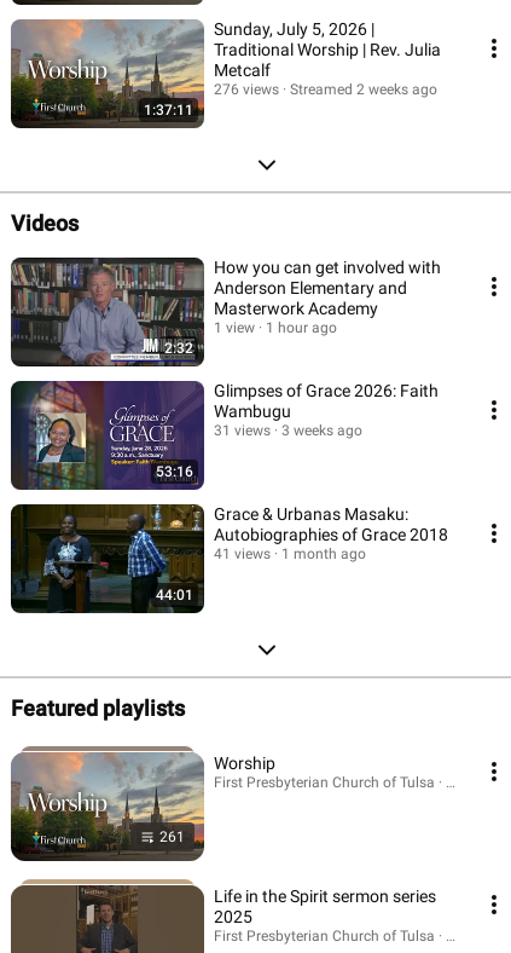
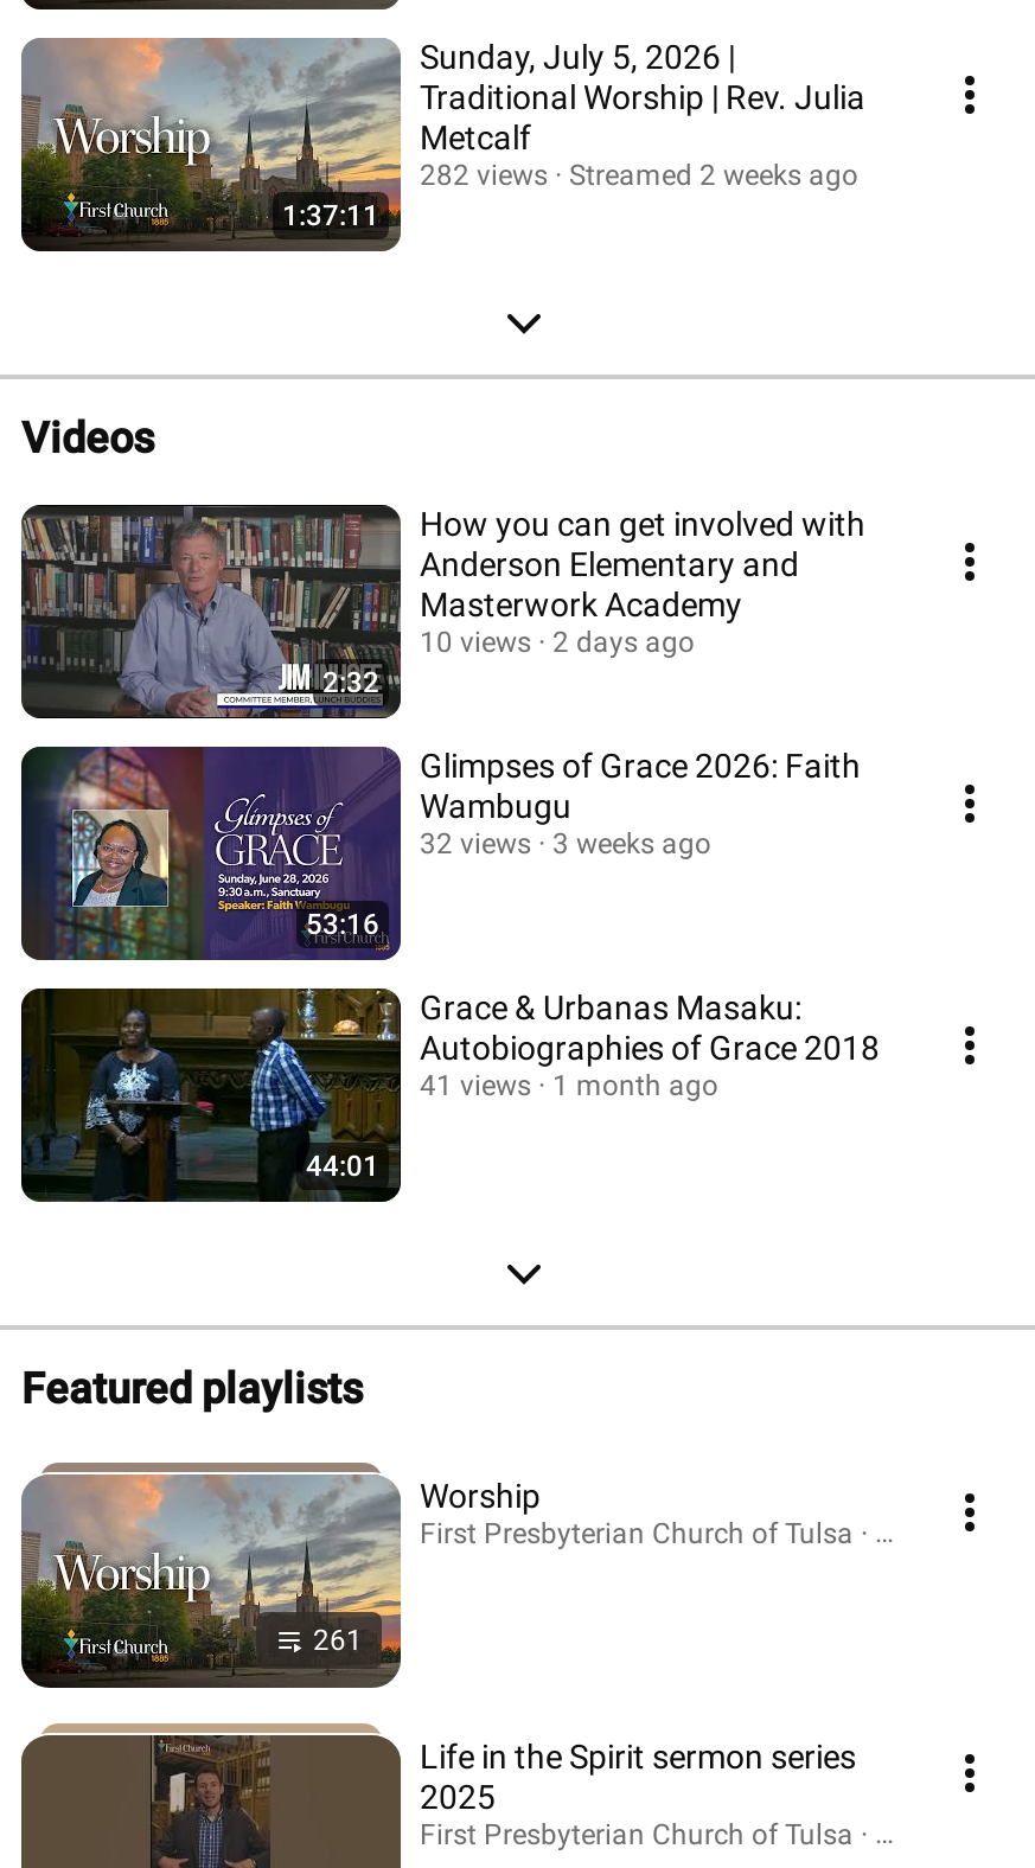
- 276 views Streamed 2 weeks ago
+ 282 views Streamed 2 weeks ago

- 1 view
- 1 hour ago
+ 10 views
+ 2 days ago

- 31 views 3 weeks ago
+ 32 views 3 weeks ago
